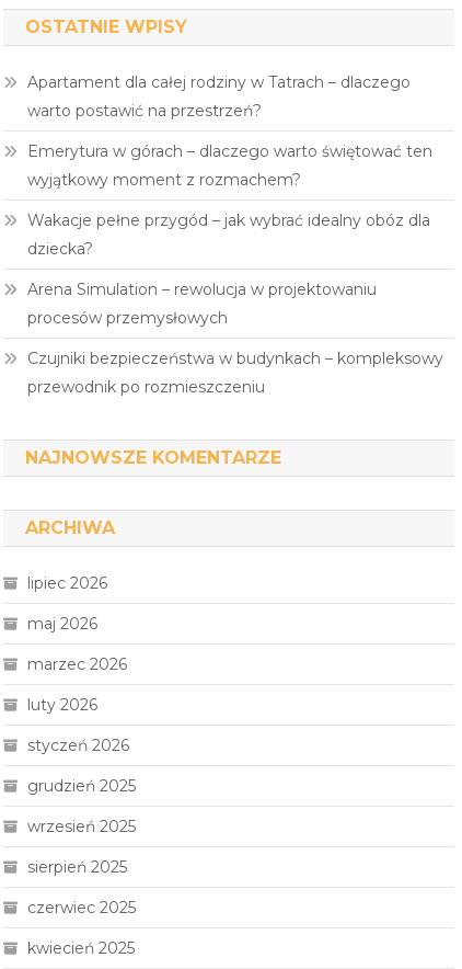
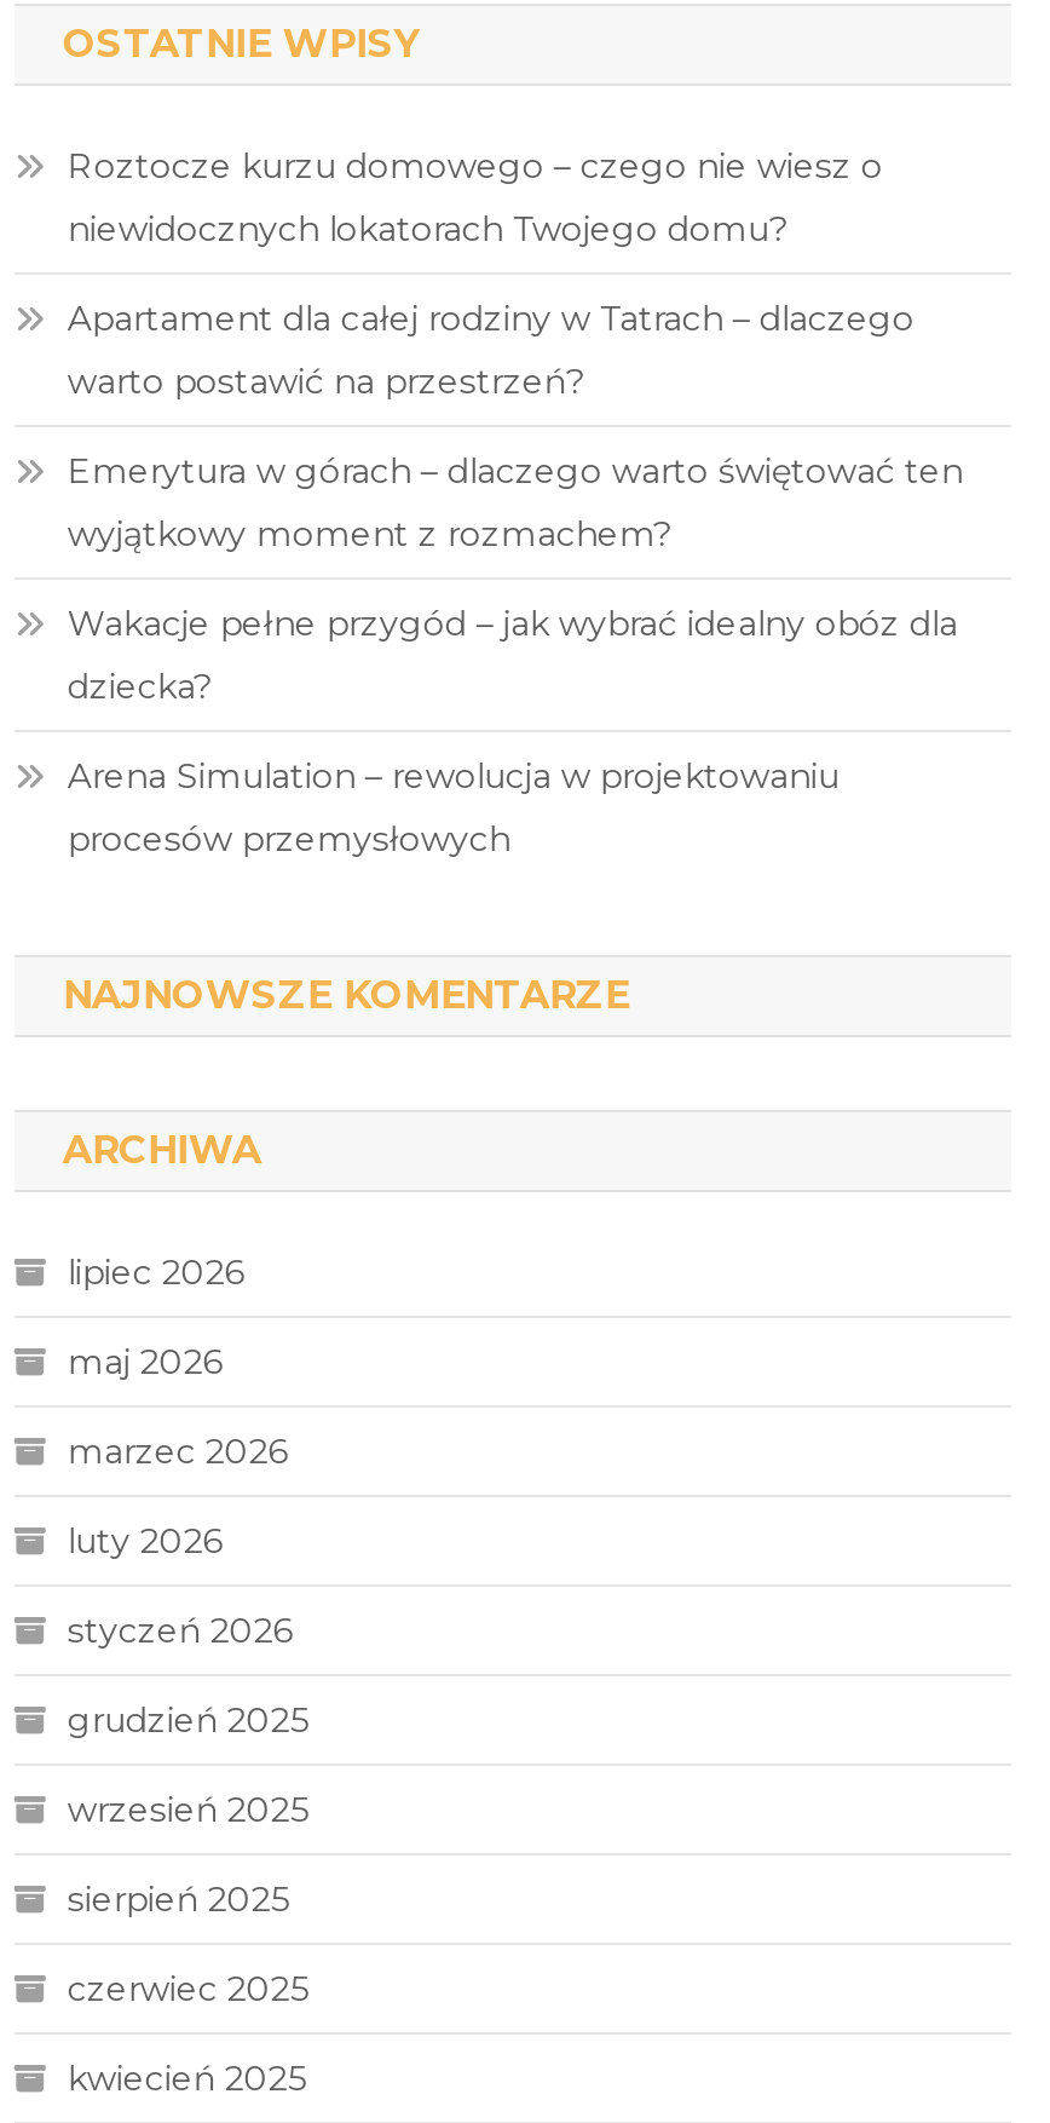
+ Roztocze kurzu domowego – czego nie wiesz o
+ niewidocznych lokatorach Twojego domu?

moved down: Apartament dla całej rodziny w Tatrach – dlaczego | warto postawić na przestrzeń? | Emerytura w górach – dlaczego warto świętować ten | wyjątkowy moment z rozmachem? | Wakacje pełne przygód – jak wybrać idealny obóz dla | dziecka? | Arena Simulation – rewolucja w projektowaniu | procesów przemysłowych

- Czujniki bezpieczeństwa w budynkach – kompleksowy
- przewodnik po rozmieszczeniu
